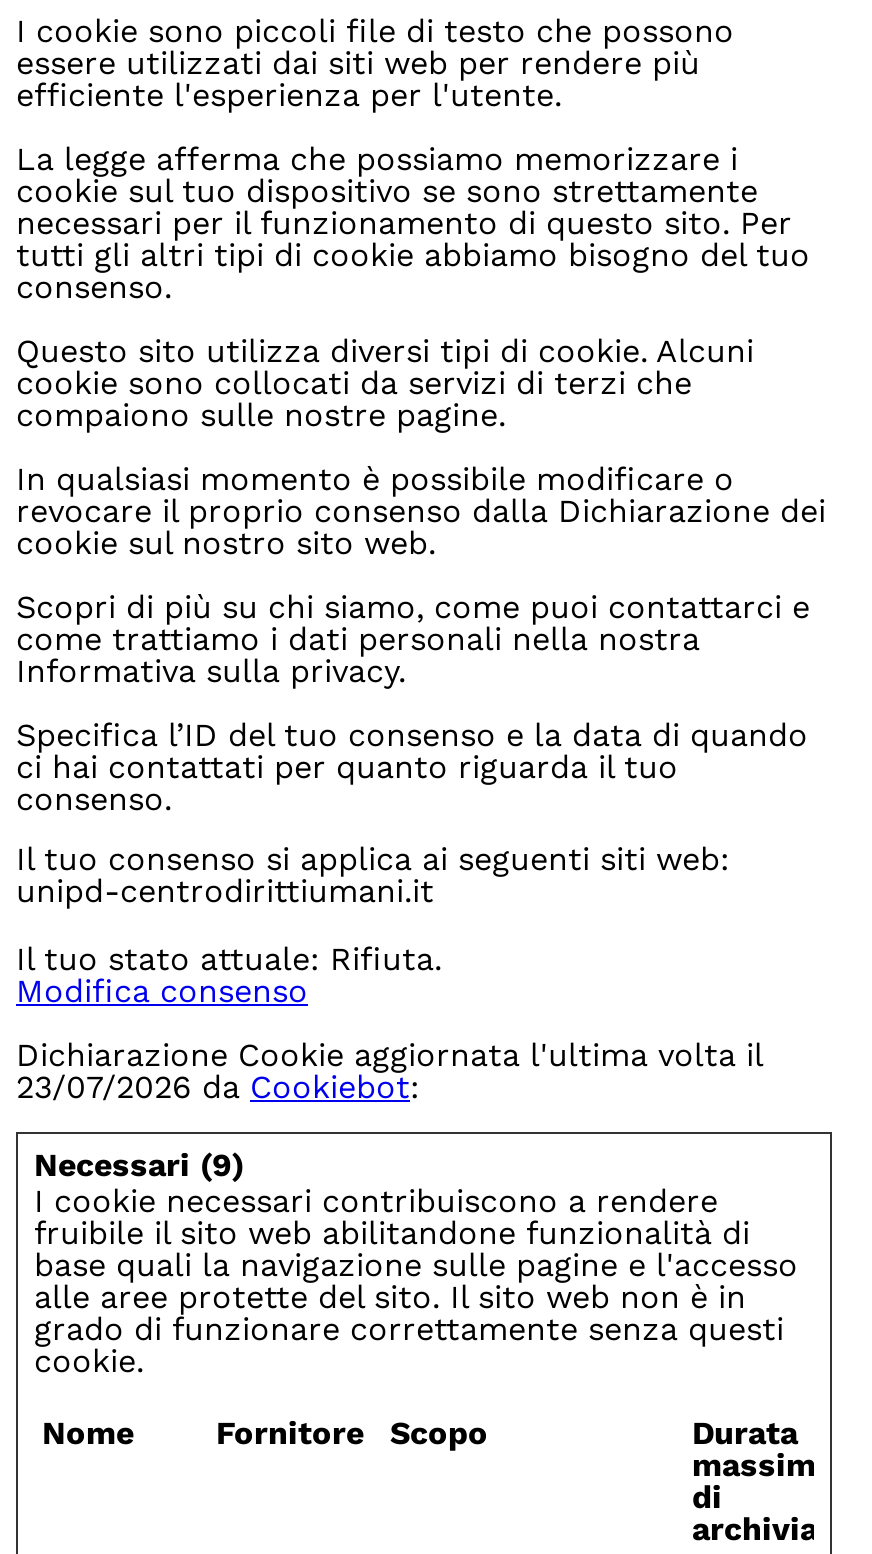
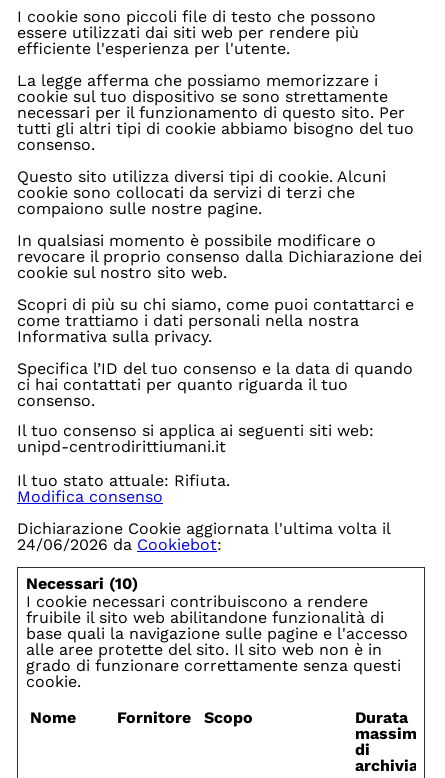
- 23/07/2026 da Cookiebot:
+ 24/06/2026 da Cookiebot:

- Necessari (9)
+ Necessari (10)
